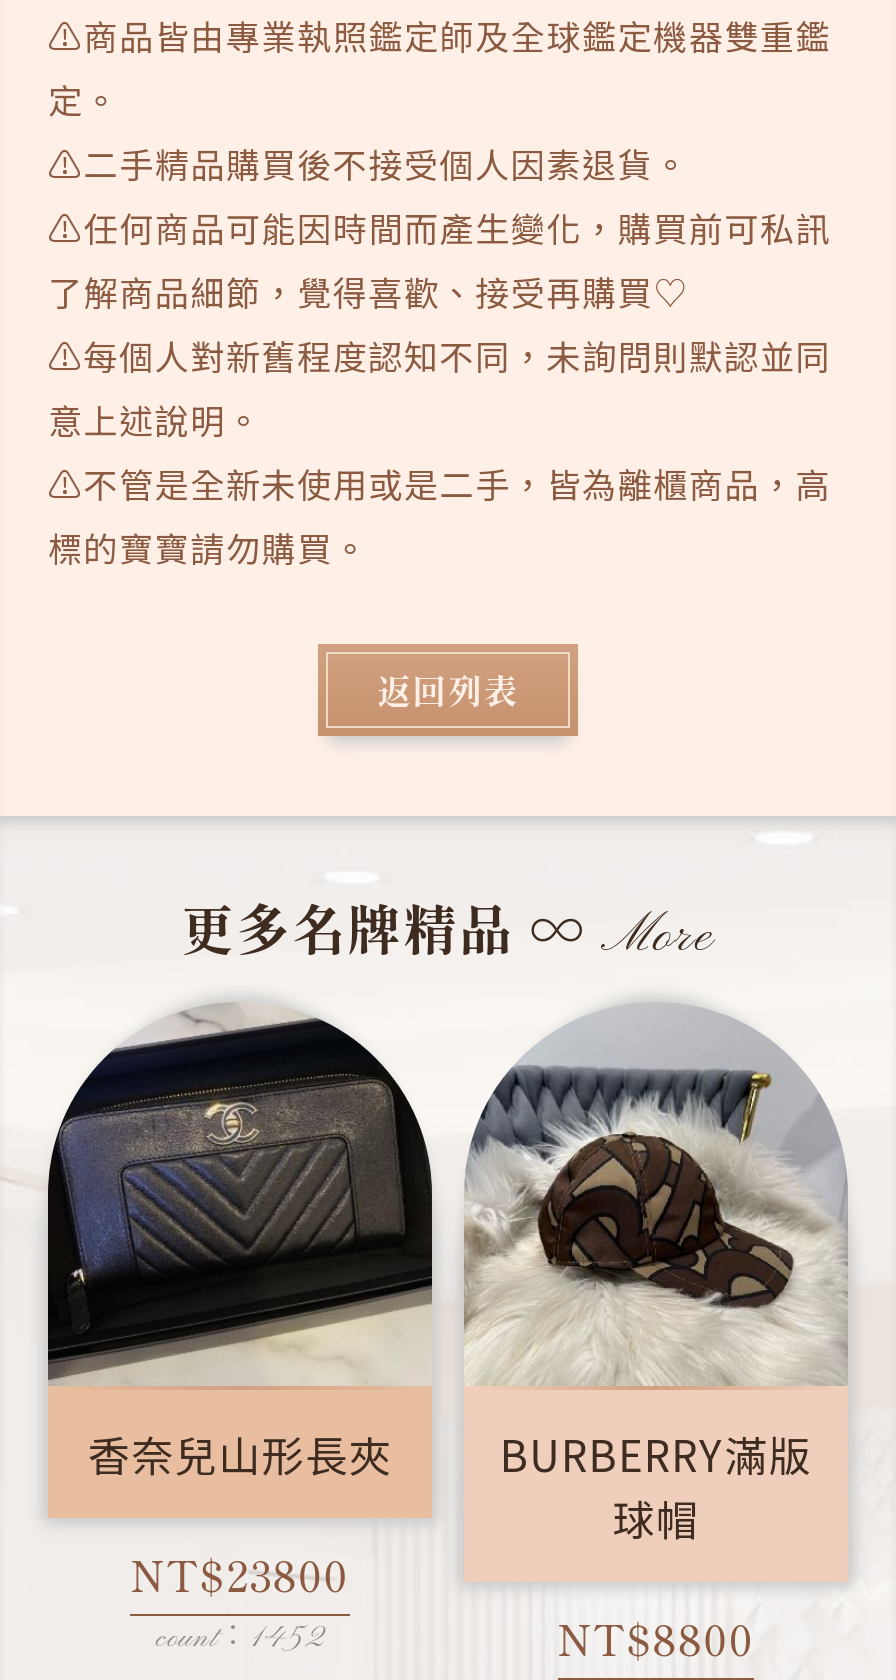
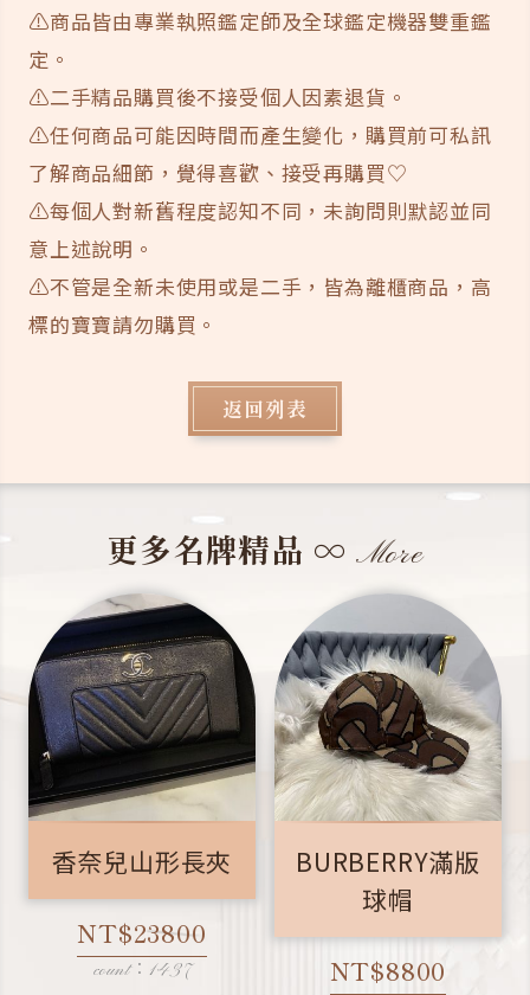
- count：1452
+ count：1437
